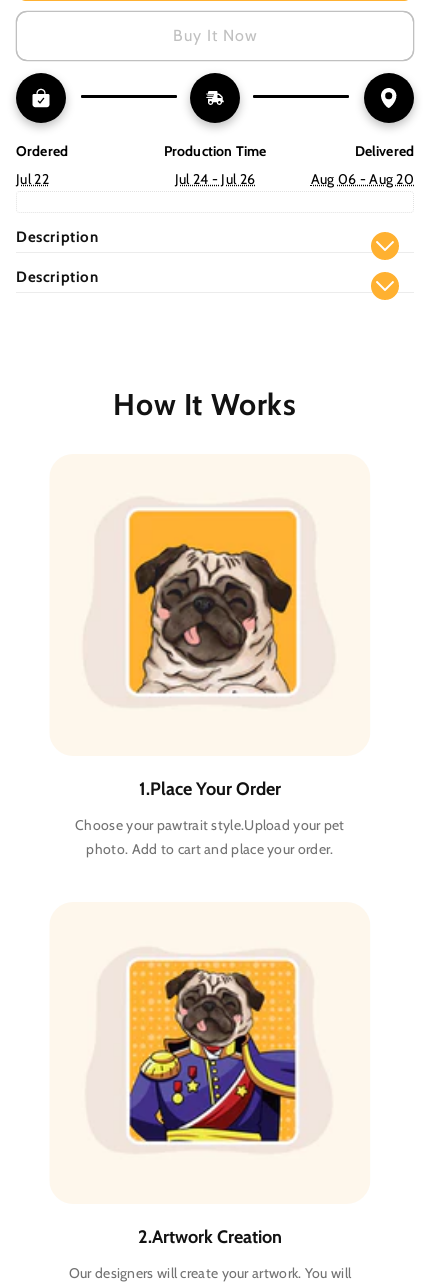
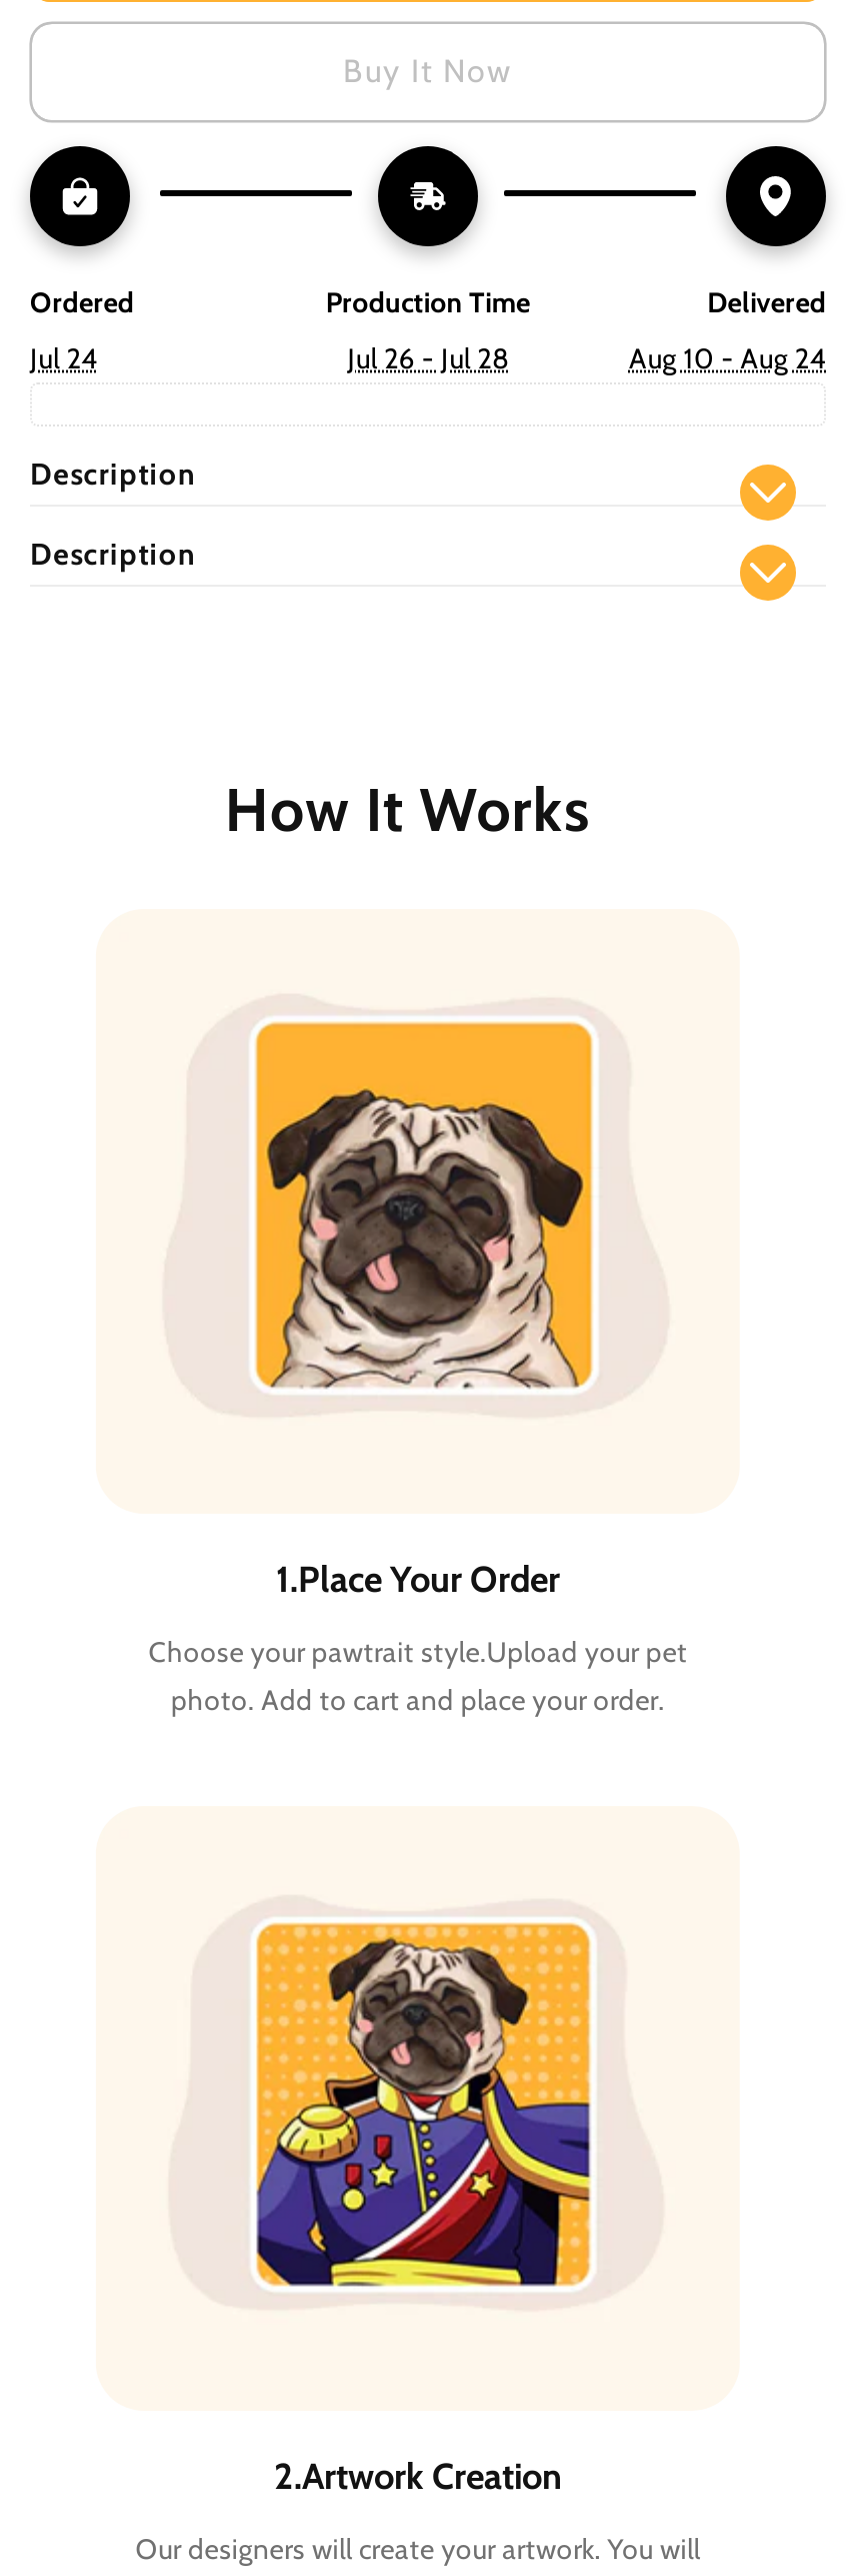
- Jul 22
+ Jul 24

- Jul 24 - Jul 26
+ Jul 26 - Jul 28

- Aug 06 - Aug 20
+ Aug 10 - Aug 24
